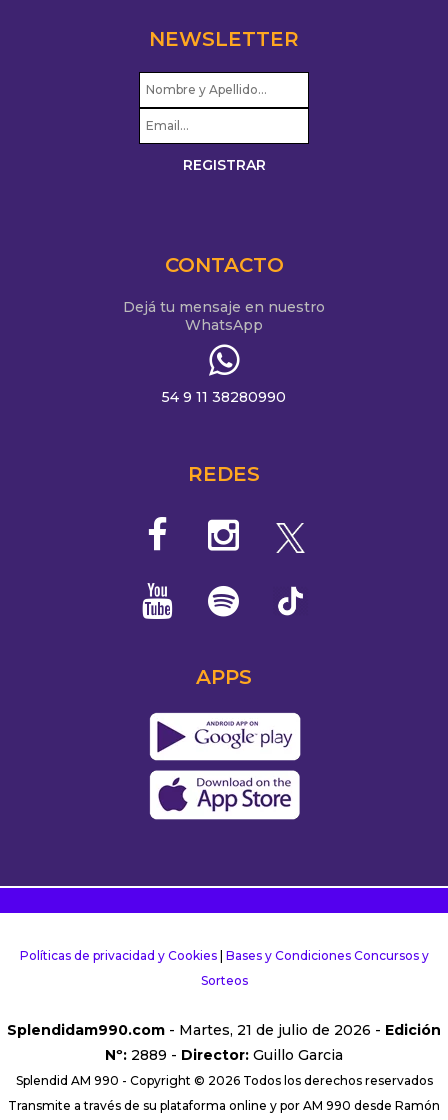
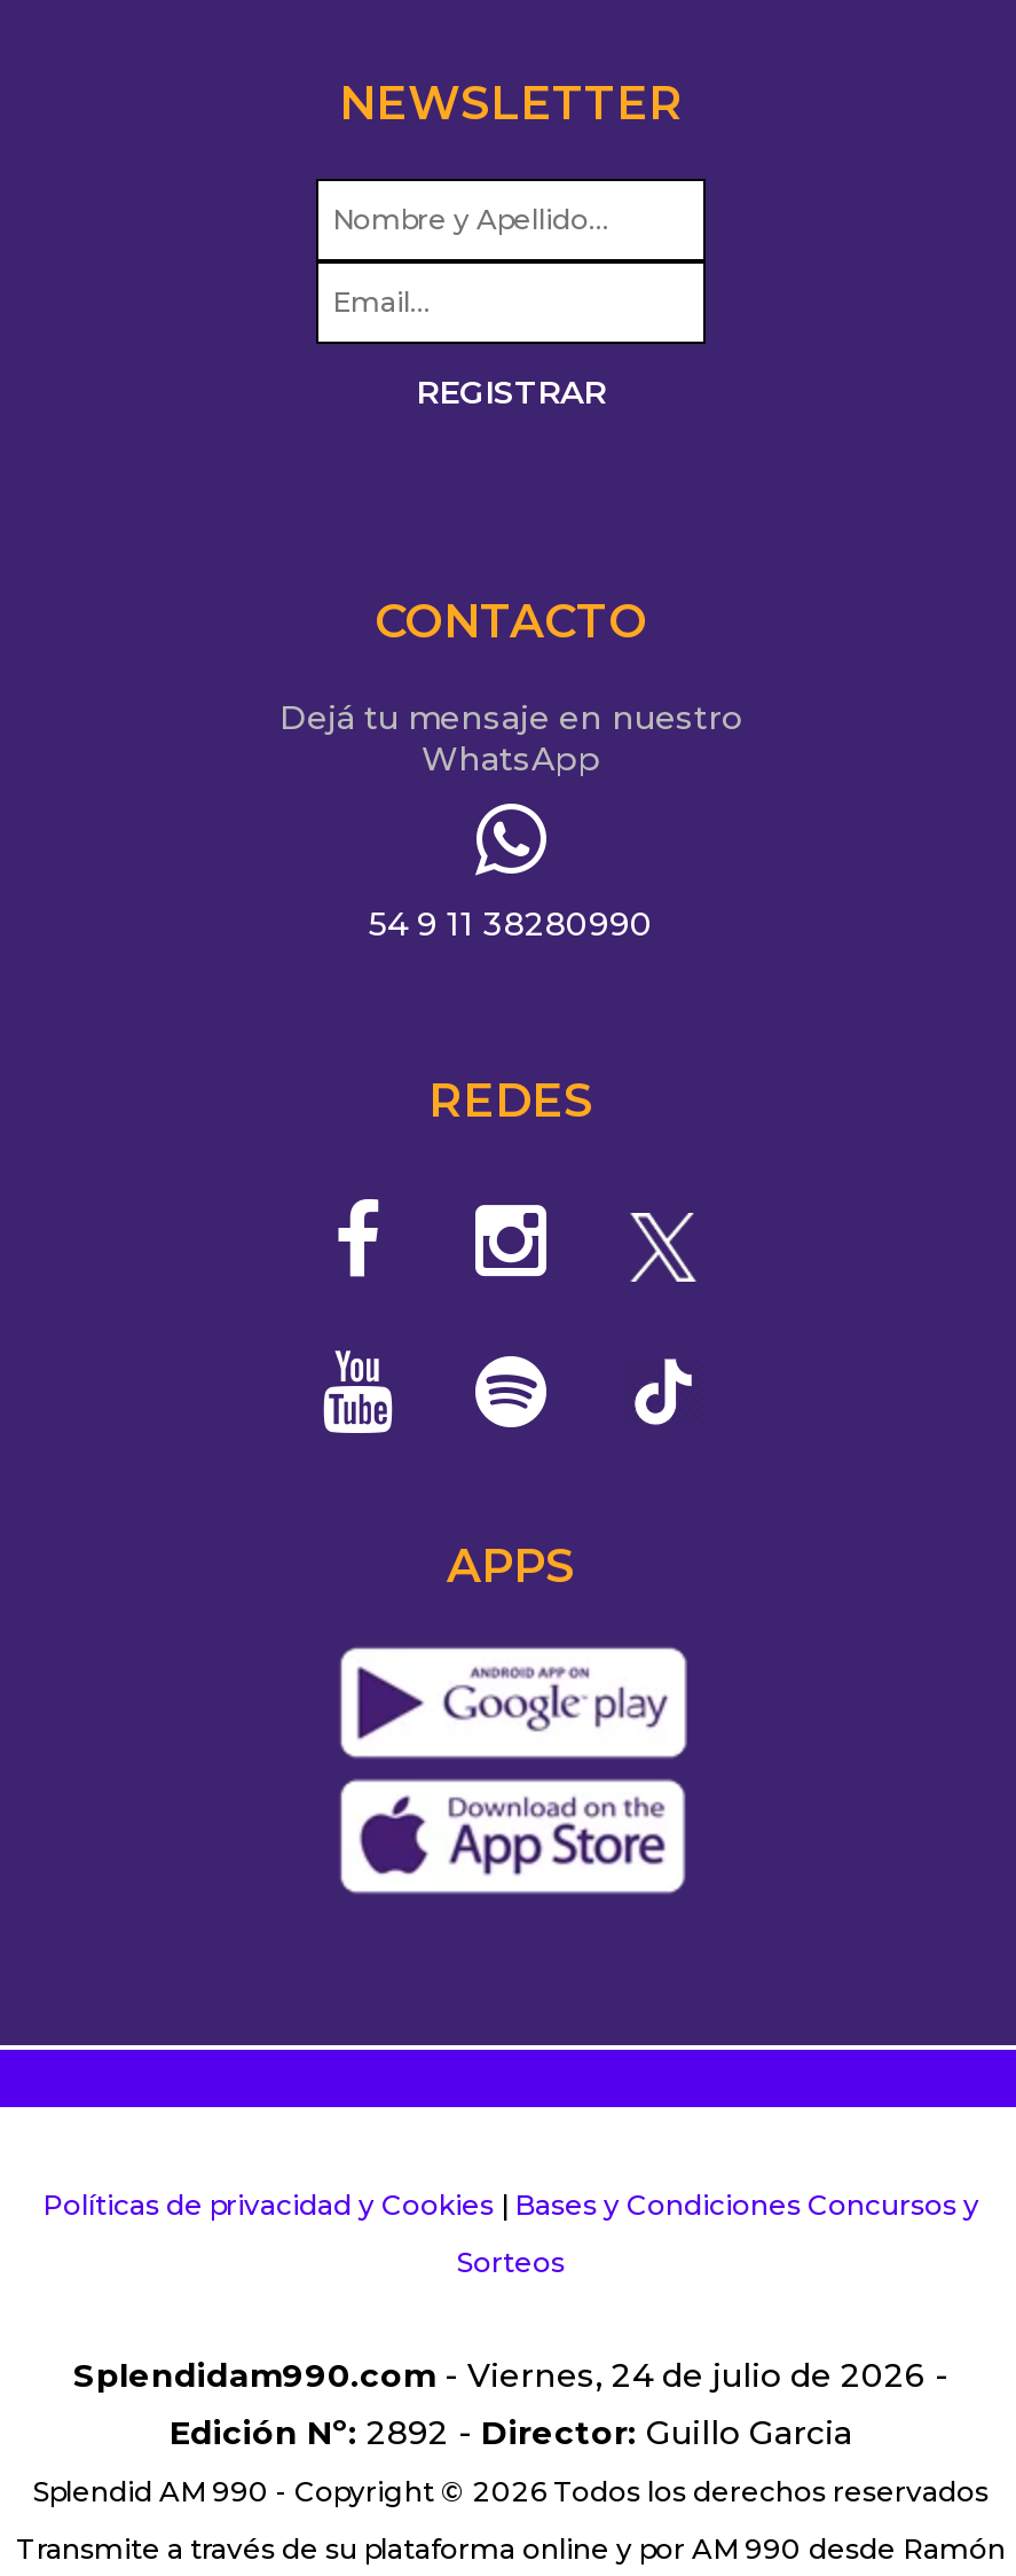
- Splendidam990.com - Martes, 21 de julio de 2026 - Edición
- Nº: 2889 - Director: Guillo Garcia
+ Splendidam990.com - Viernes, 24 de julio de 2026 -
+ Edición Nº: 2892 - Director: Guillo Garcia
